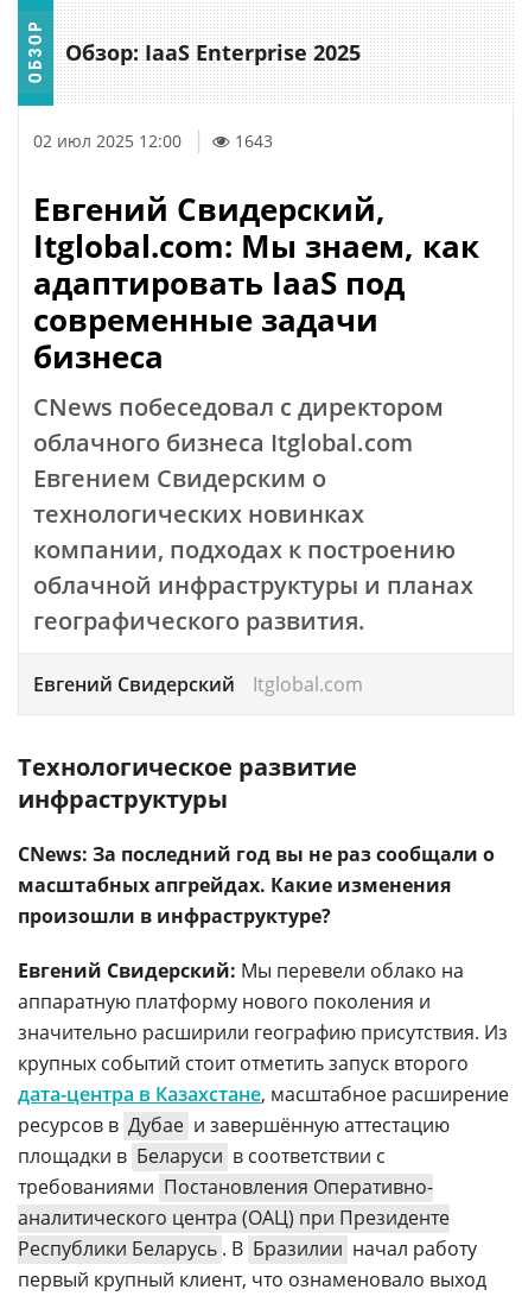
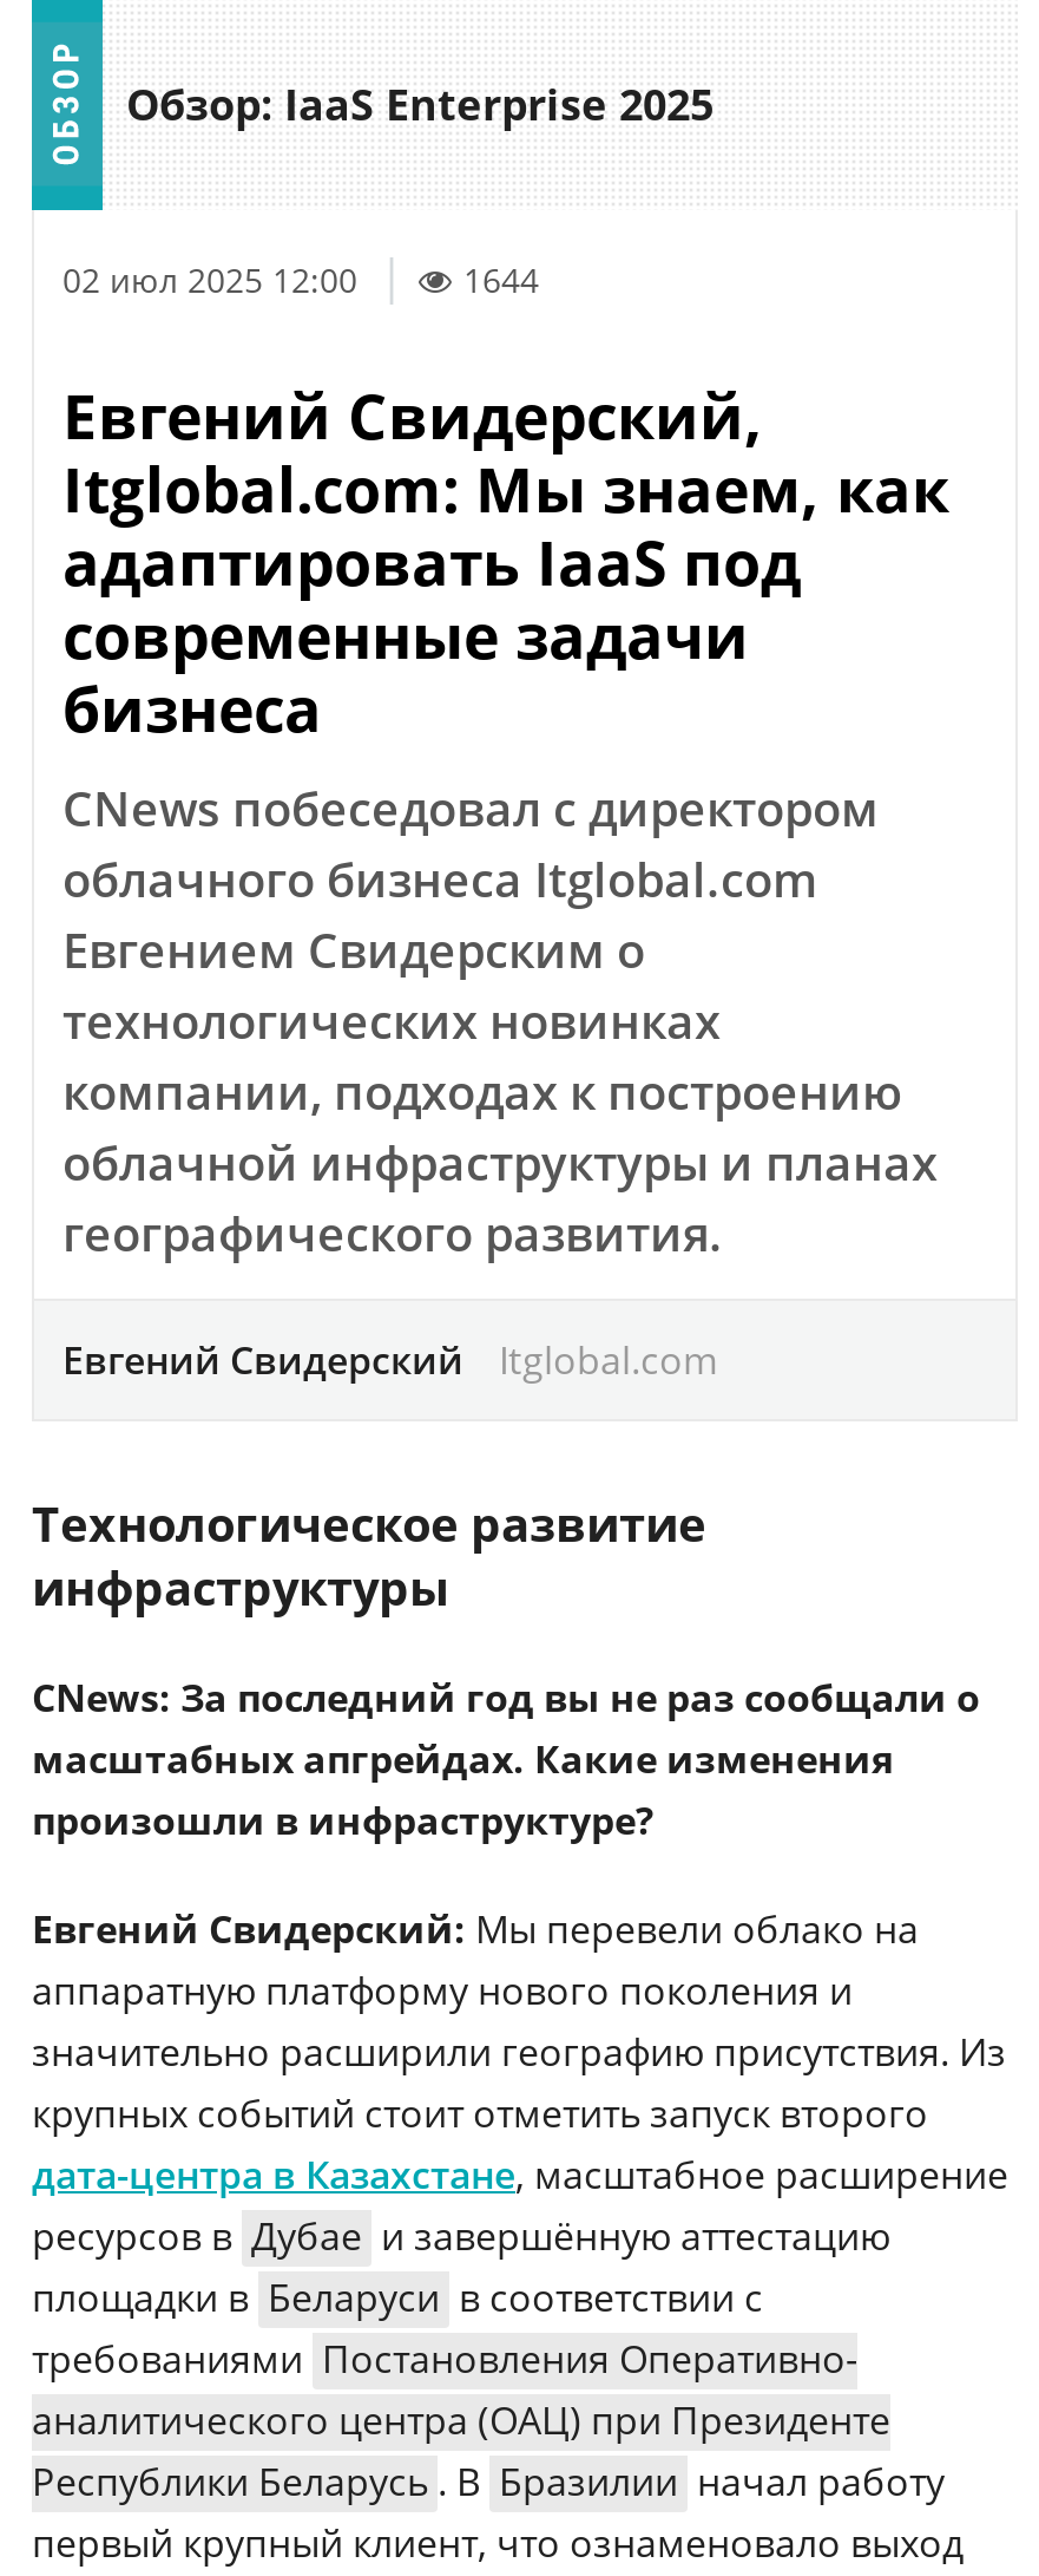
- 1643
+ 1644
